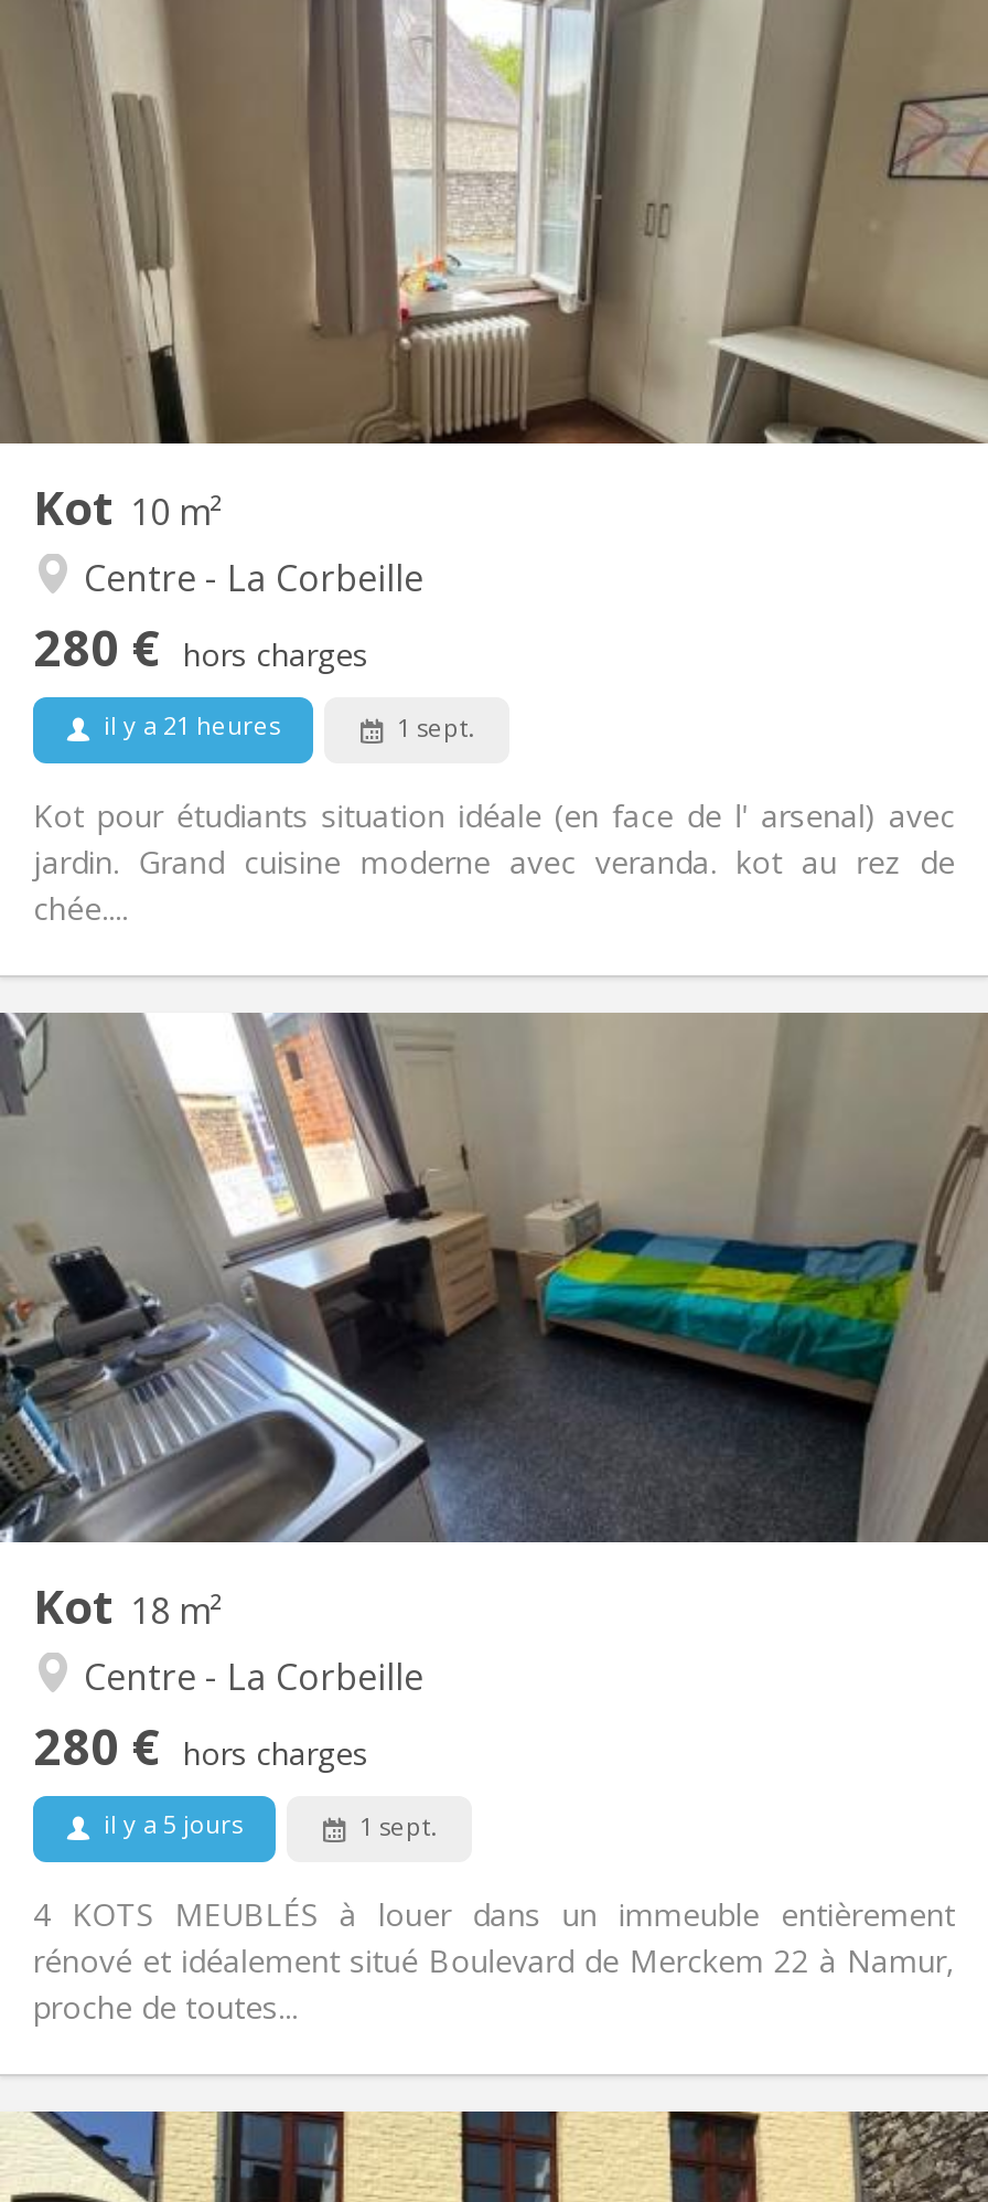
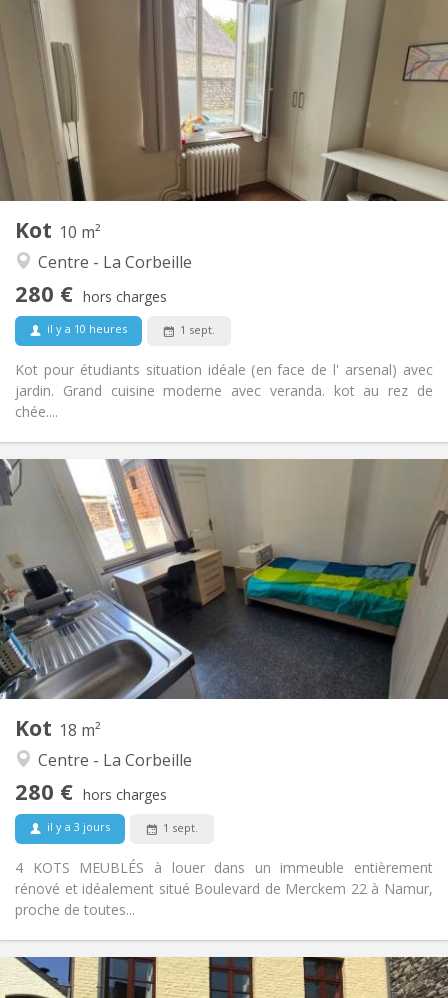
- il y a 21 heures
+ il y a 10 heures

- il y a 5 jours
+ il y a 3 jours
